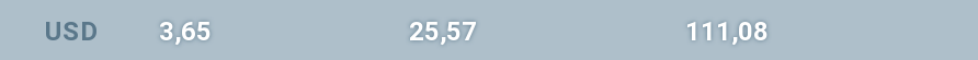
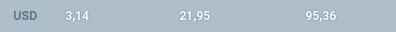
- USD 3,65
+ USD 3,14

- 25,57
+ 21,95

- 111,08
+ 95,36
